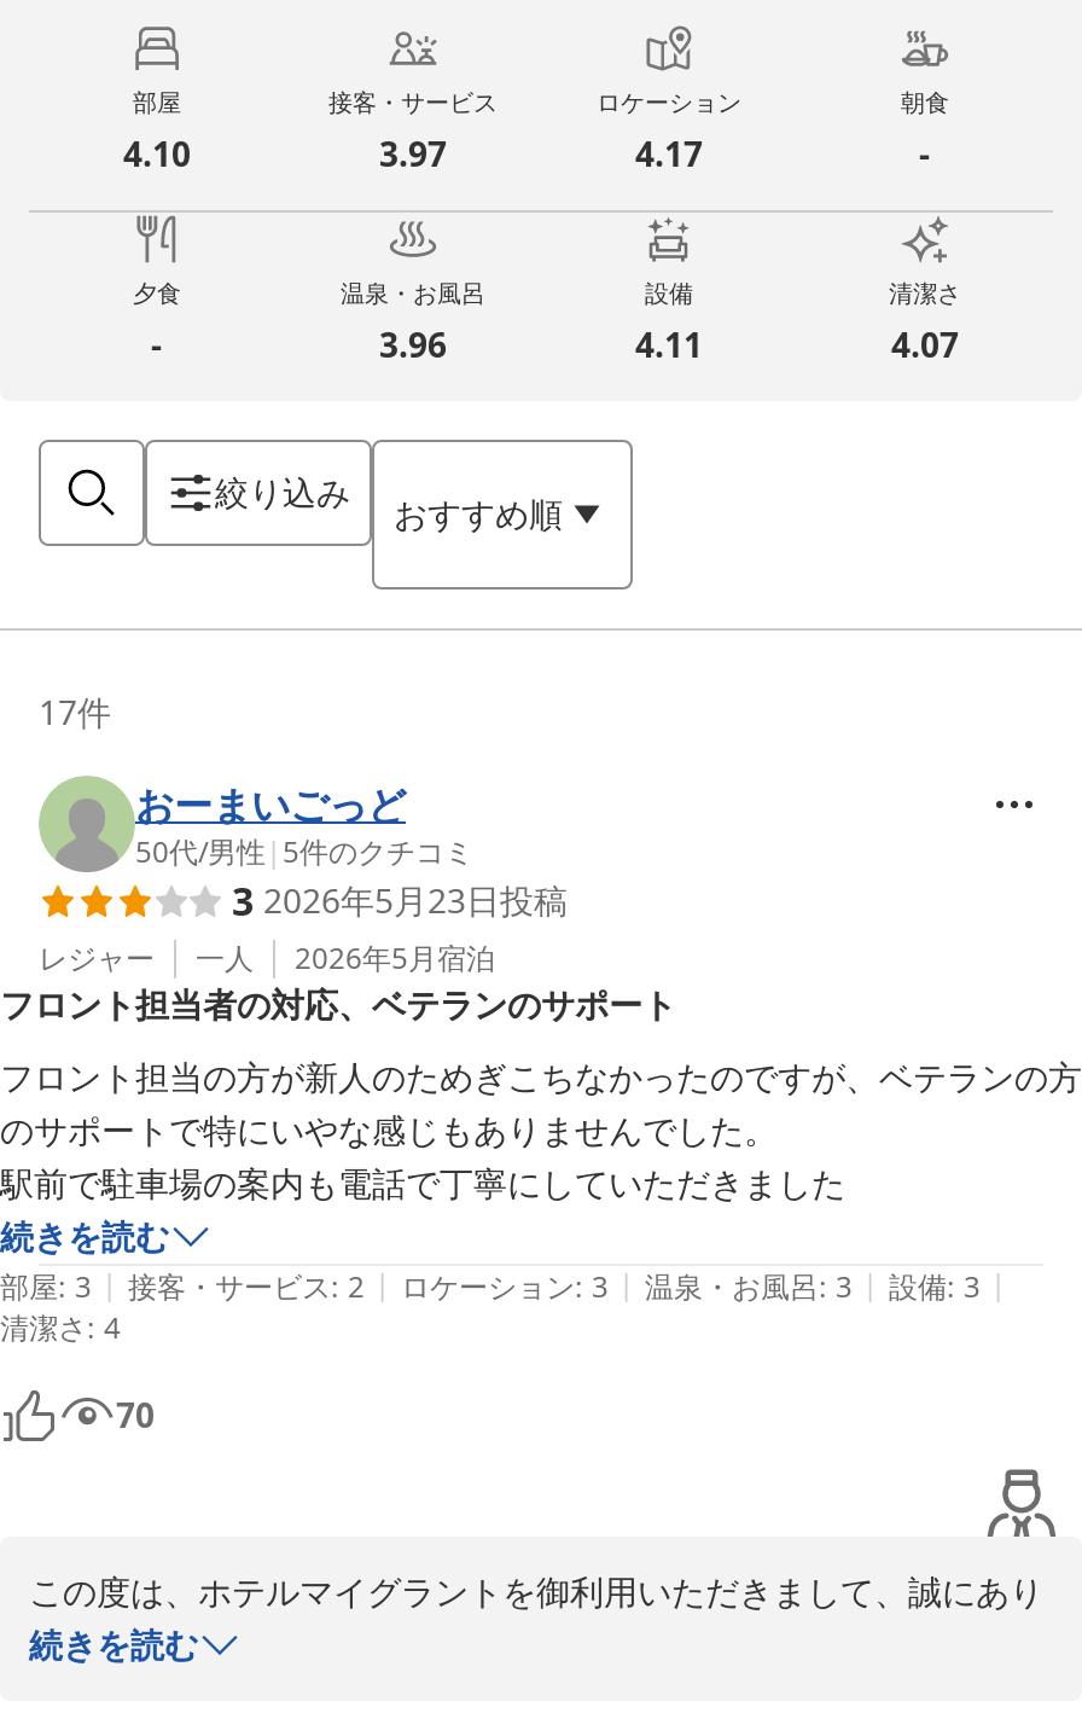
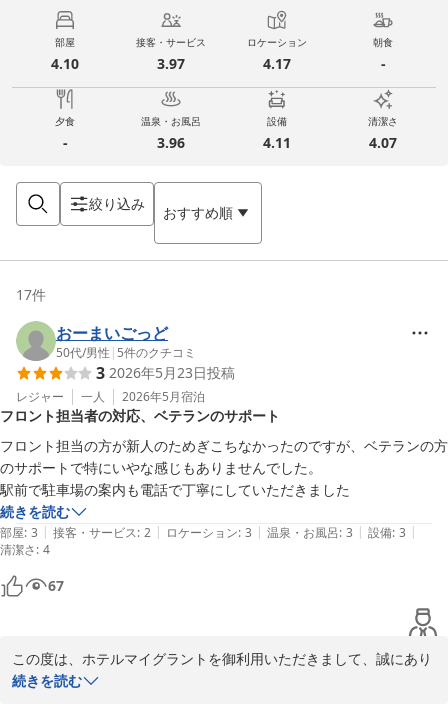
- 70
+ 67
